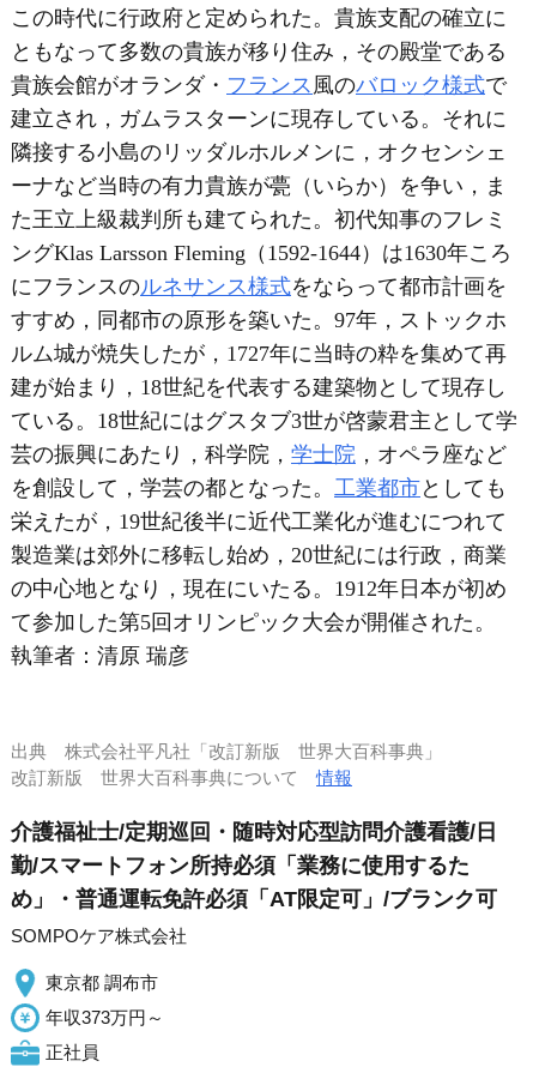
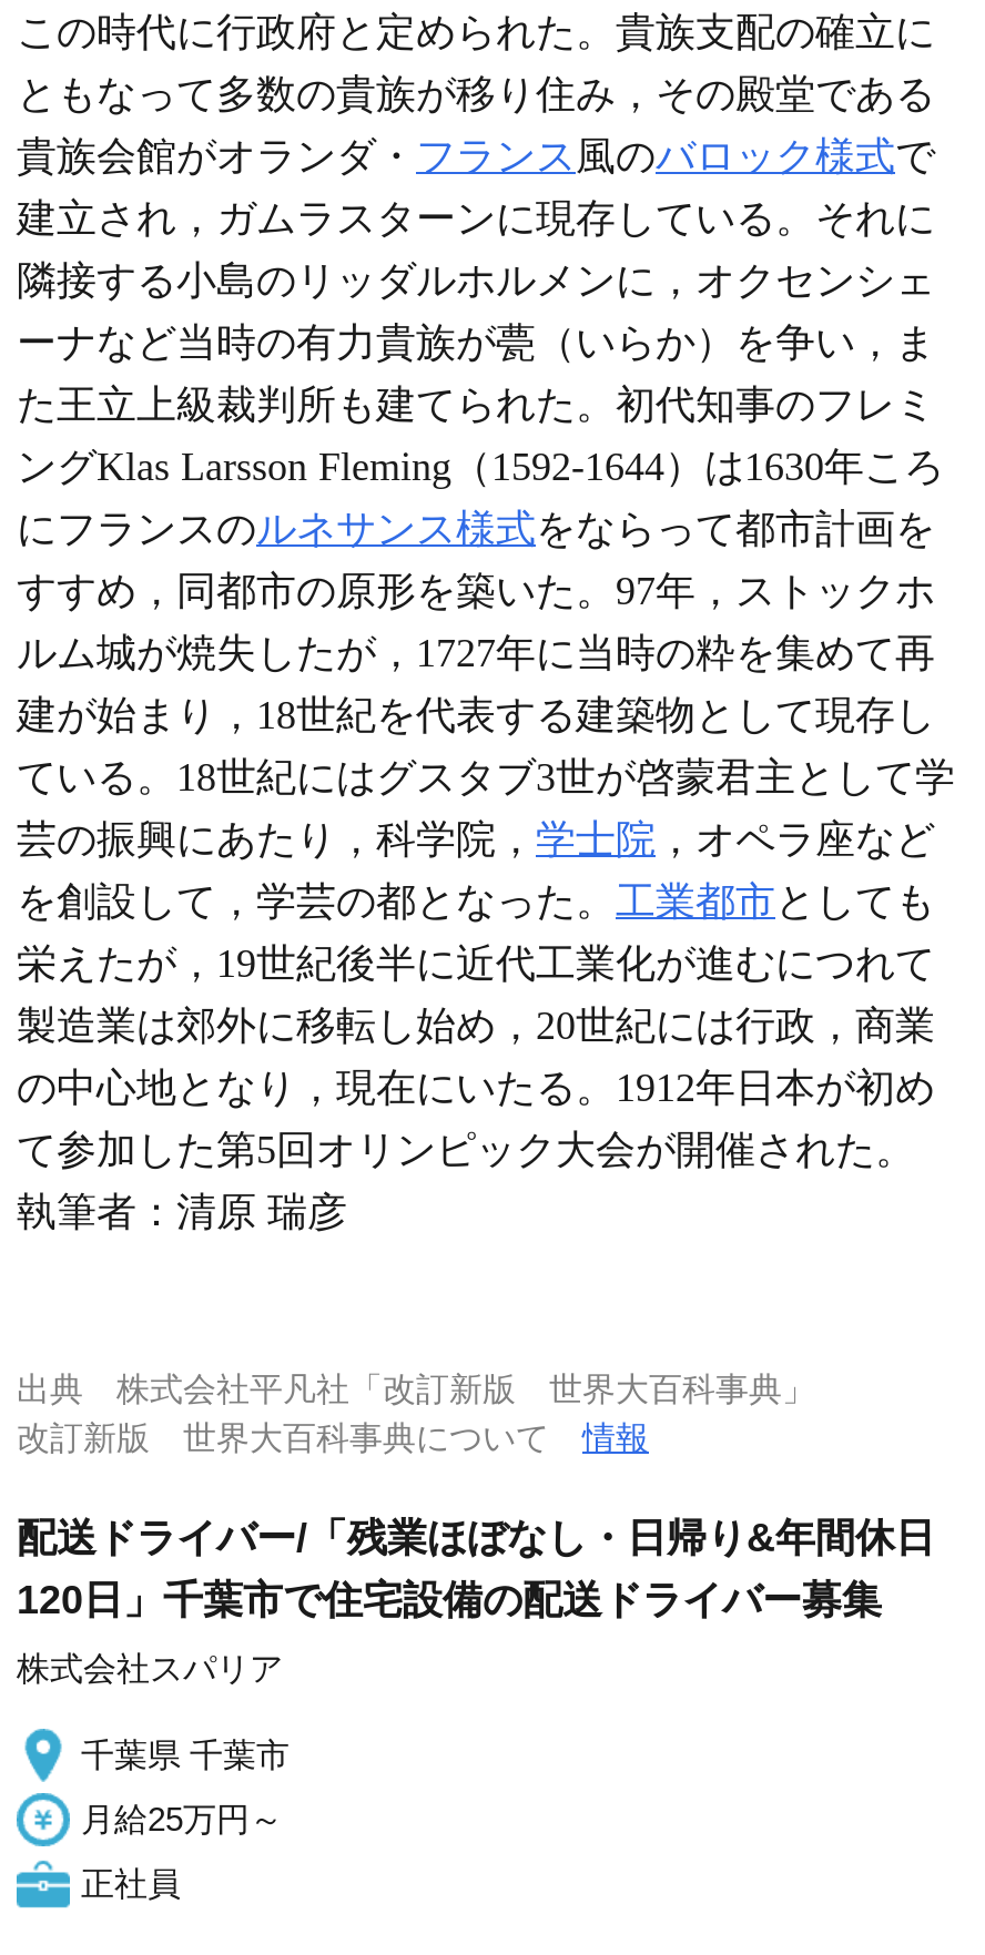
- 介護福祉士/定期巡回・随時対応型訪問介護看護/日
- 勤/スマートフォン所持必須「業務に使用するた
- め」・普通運転免許必須「AT限定可」/ブランク可
+ 配送ドライバー/「残業ほぼなし・日帰り&年間休日
+ 120日」千葉市で住宅設備の配送ドライバー募集

- SOMPOケア株式会社
+ 株式会社スパリア

- 東京都 調布市
+ 千葉県 千葉市

- 年収373万円～
+ 月給25万円～
